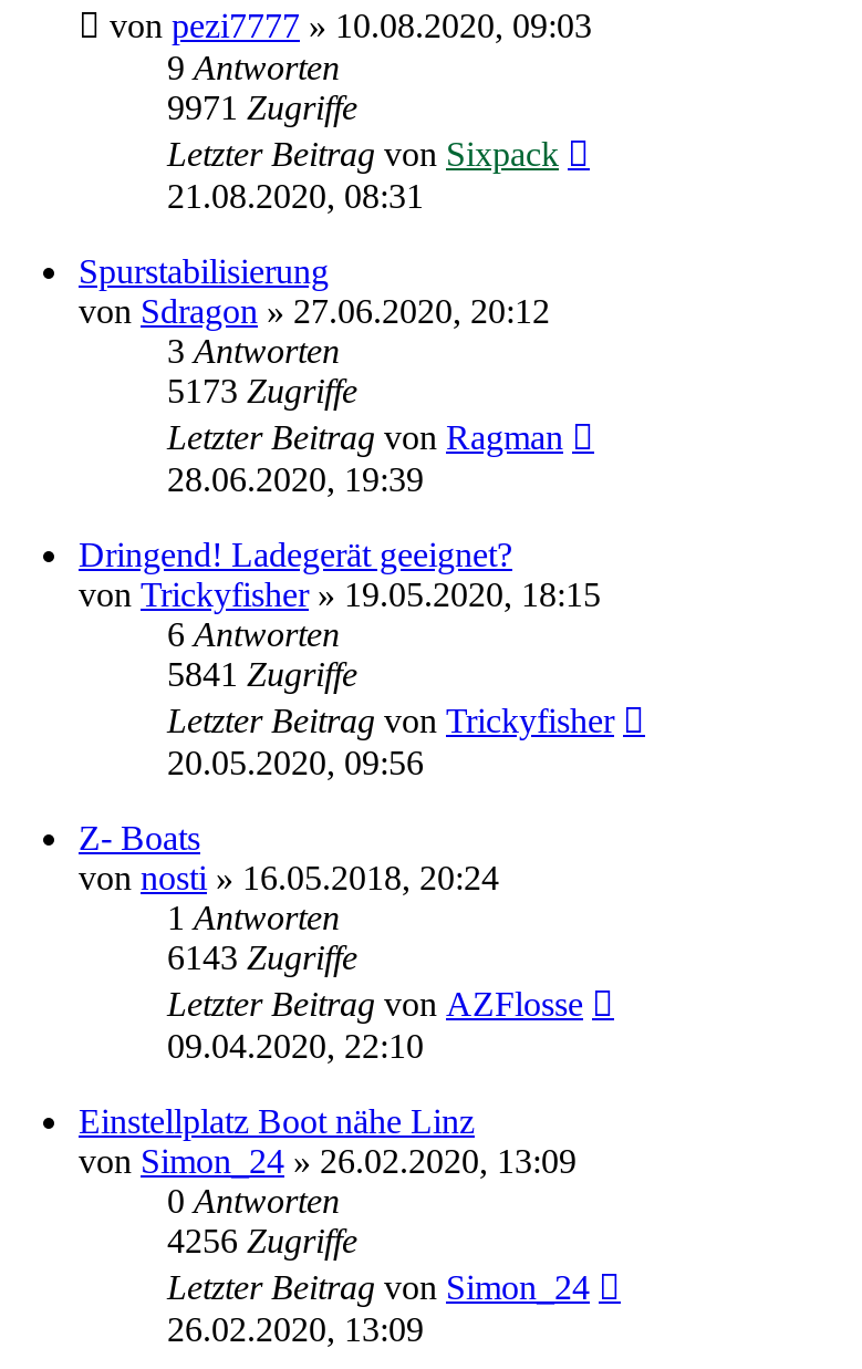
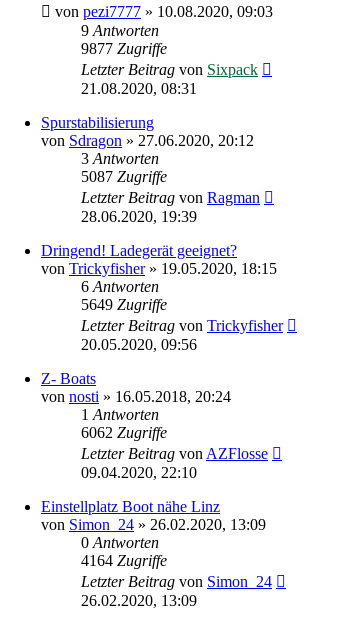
- 9971 Zugriffe
+ 9877 Zugriffe

- 5173 Zugriffe
+ 5087 Zugriffe

- 5841 Zugriffe
+ 5649 Zugriffe

- 6143 Zugriffe
+ 6062 Zugriffe

- 4256 Zugriffe
+ 4164 Zugriffe
